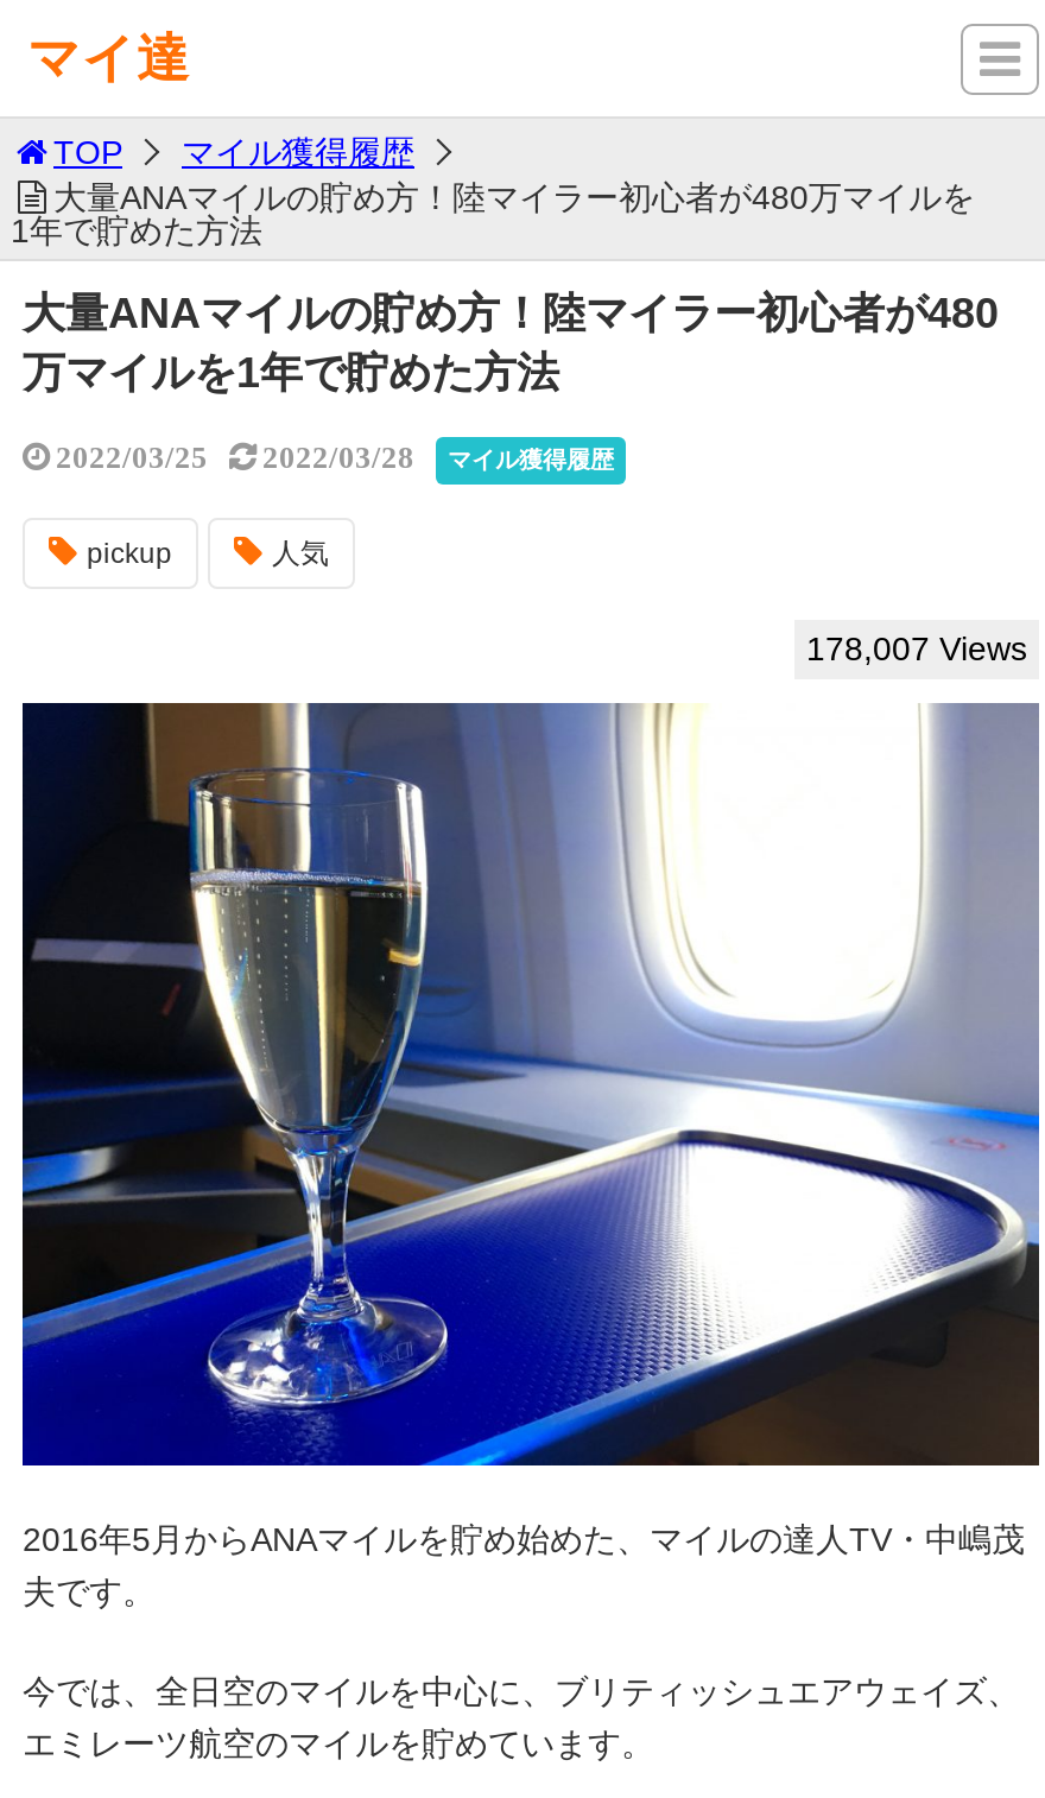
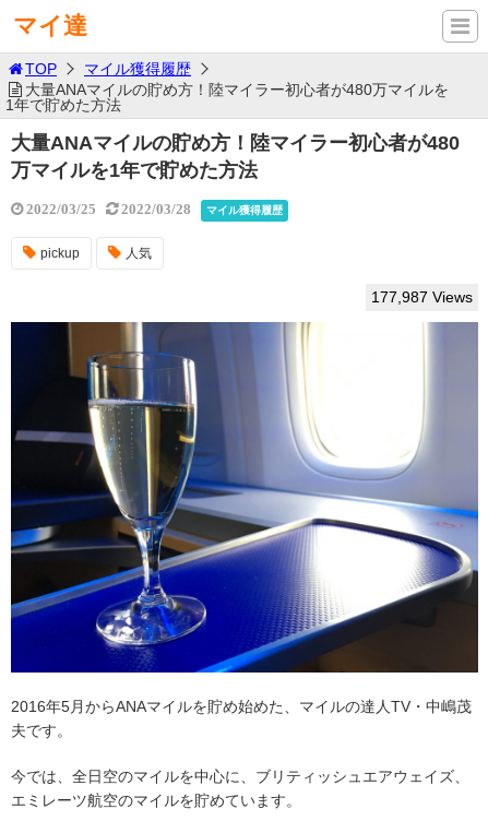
- 178,007 Views
+ 177,987 Views
